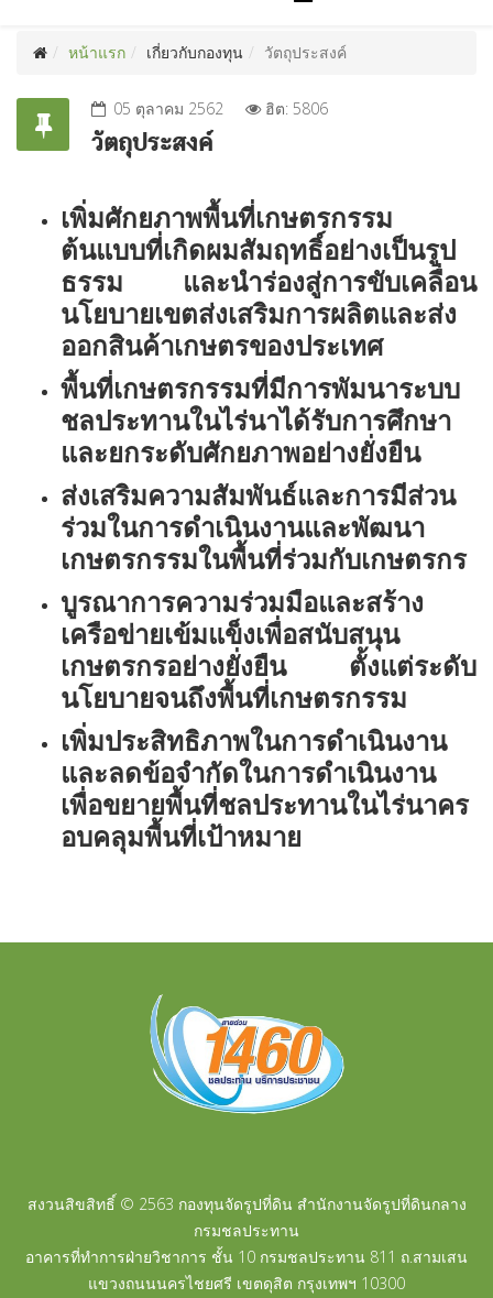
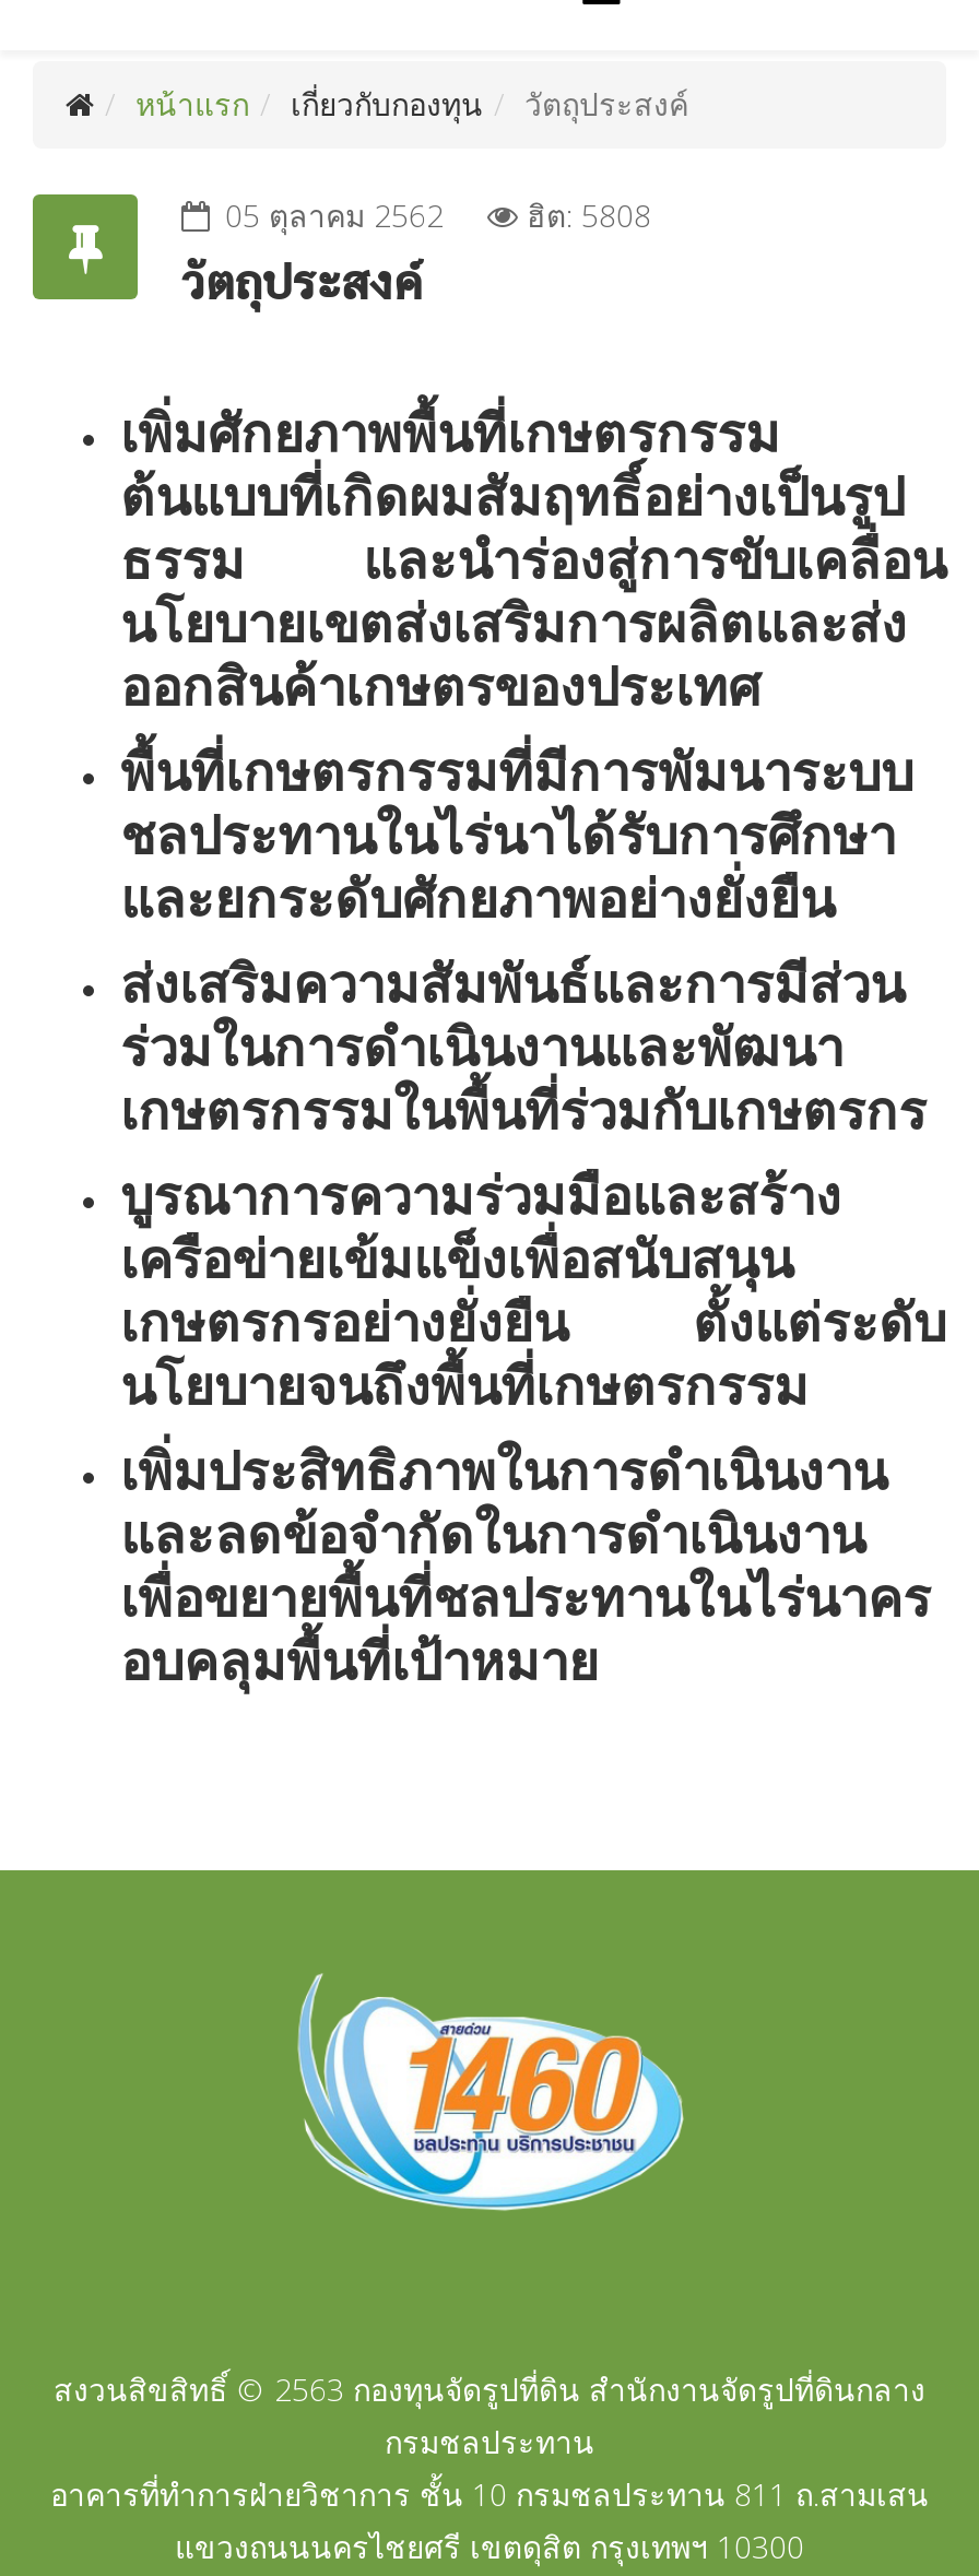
- 05 ตุลาคม 2562 ฮิต: 5806
+ 05 ตุลาคม 2562 ฮิต: 5808
